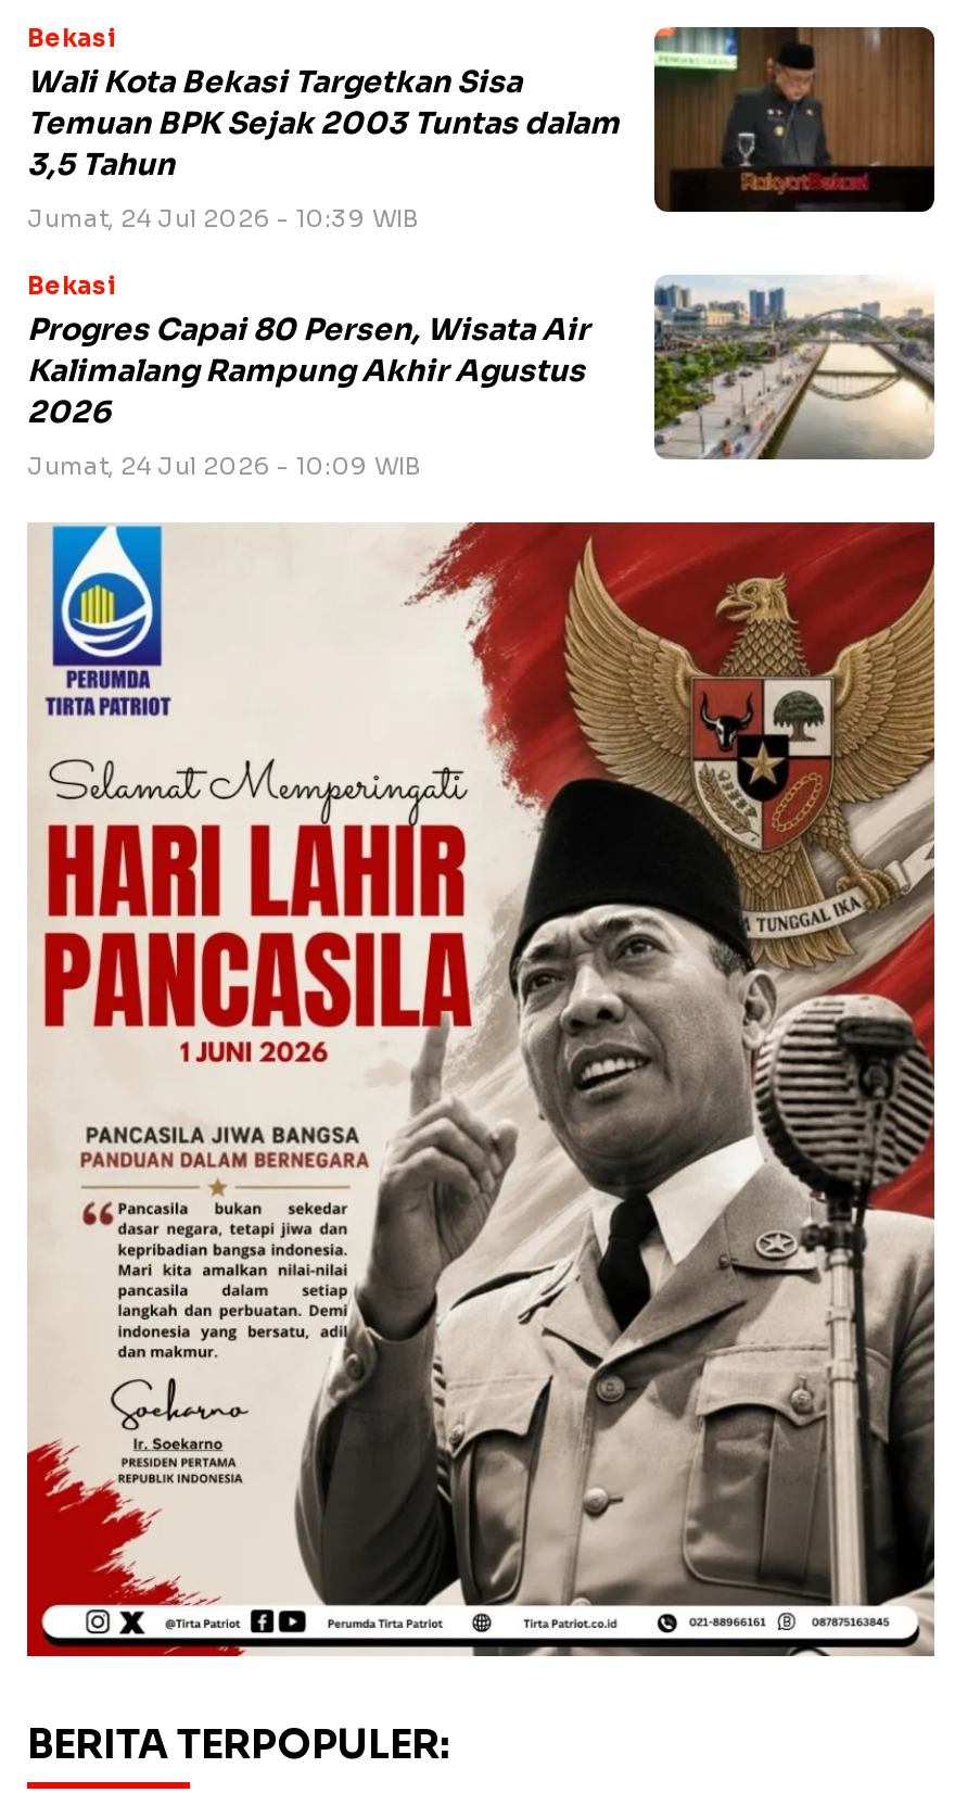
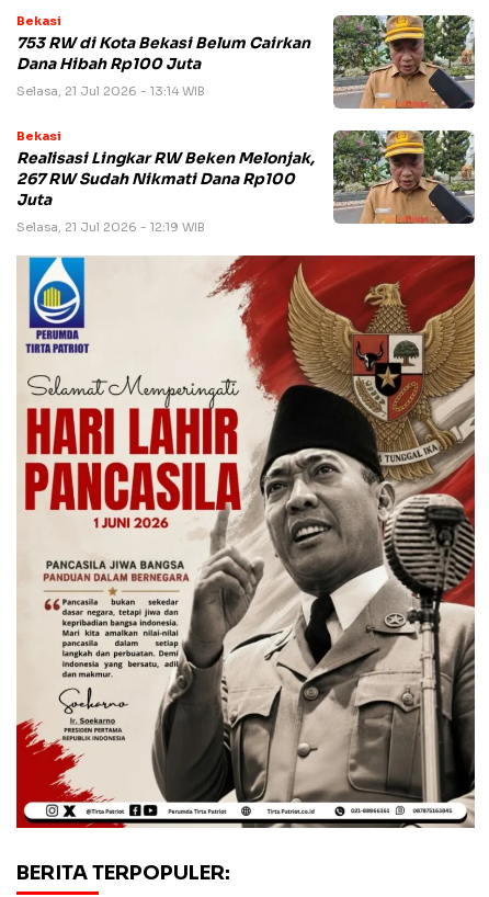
- [image]
- Wali Kota Bekasi Targetkan Sisa
- Temuan BPK Sejak 2003 Tuntas dalam
- 3,5 Tahun
+ [image]
+ 753 RW di Kota Bekasi Belum Cairkan
+ Dana Hibah Rp100 Juta

- Jumat, 24 Jul 2026 - 10:39 WIB
+ Selasa, 21 Jul 2026 - 13:14 WIB

- [image]
- Progres Capai 80 Persen, Wisata Air
- Kalimalang Rampung Akhir Agustus
- 2026
+ [image]
+ Realisasi Lingkar RW Beken Melonjak,
+ 267 RW Sudah Nikmati Dana Rp100
+ Juta

- Jumat, 24 Jul 2026 - 10:09 WIB
+ Selasa, 21 Jul 2026 - 12:19 WIB
